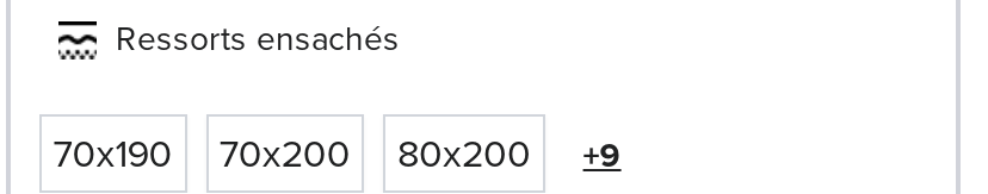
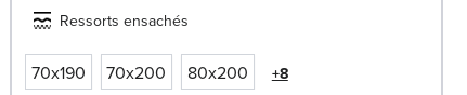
- 70x190 70x200 80x200 +9
+ 70x190 70x200 80x200 +8
